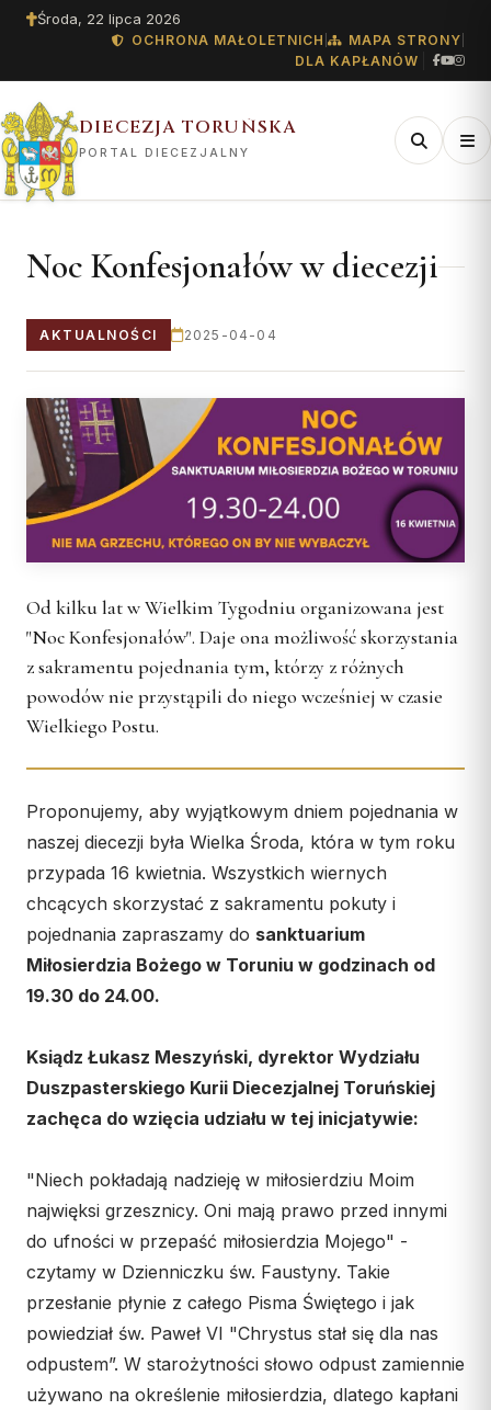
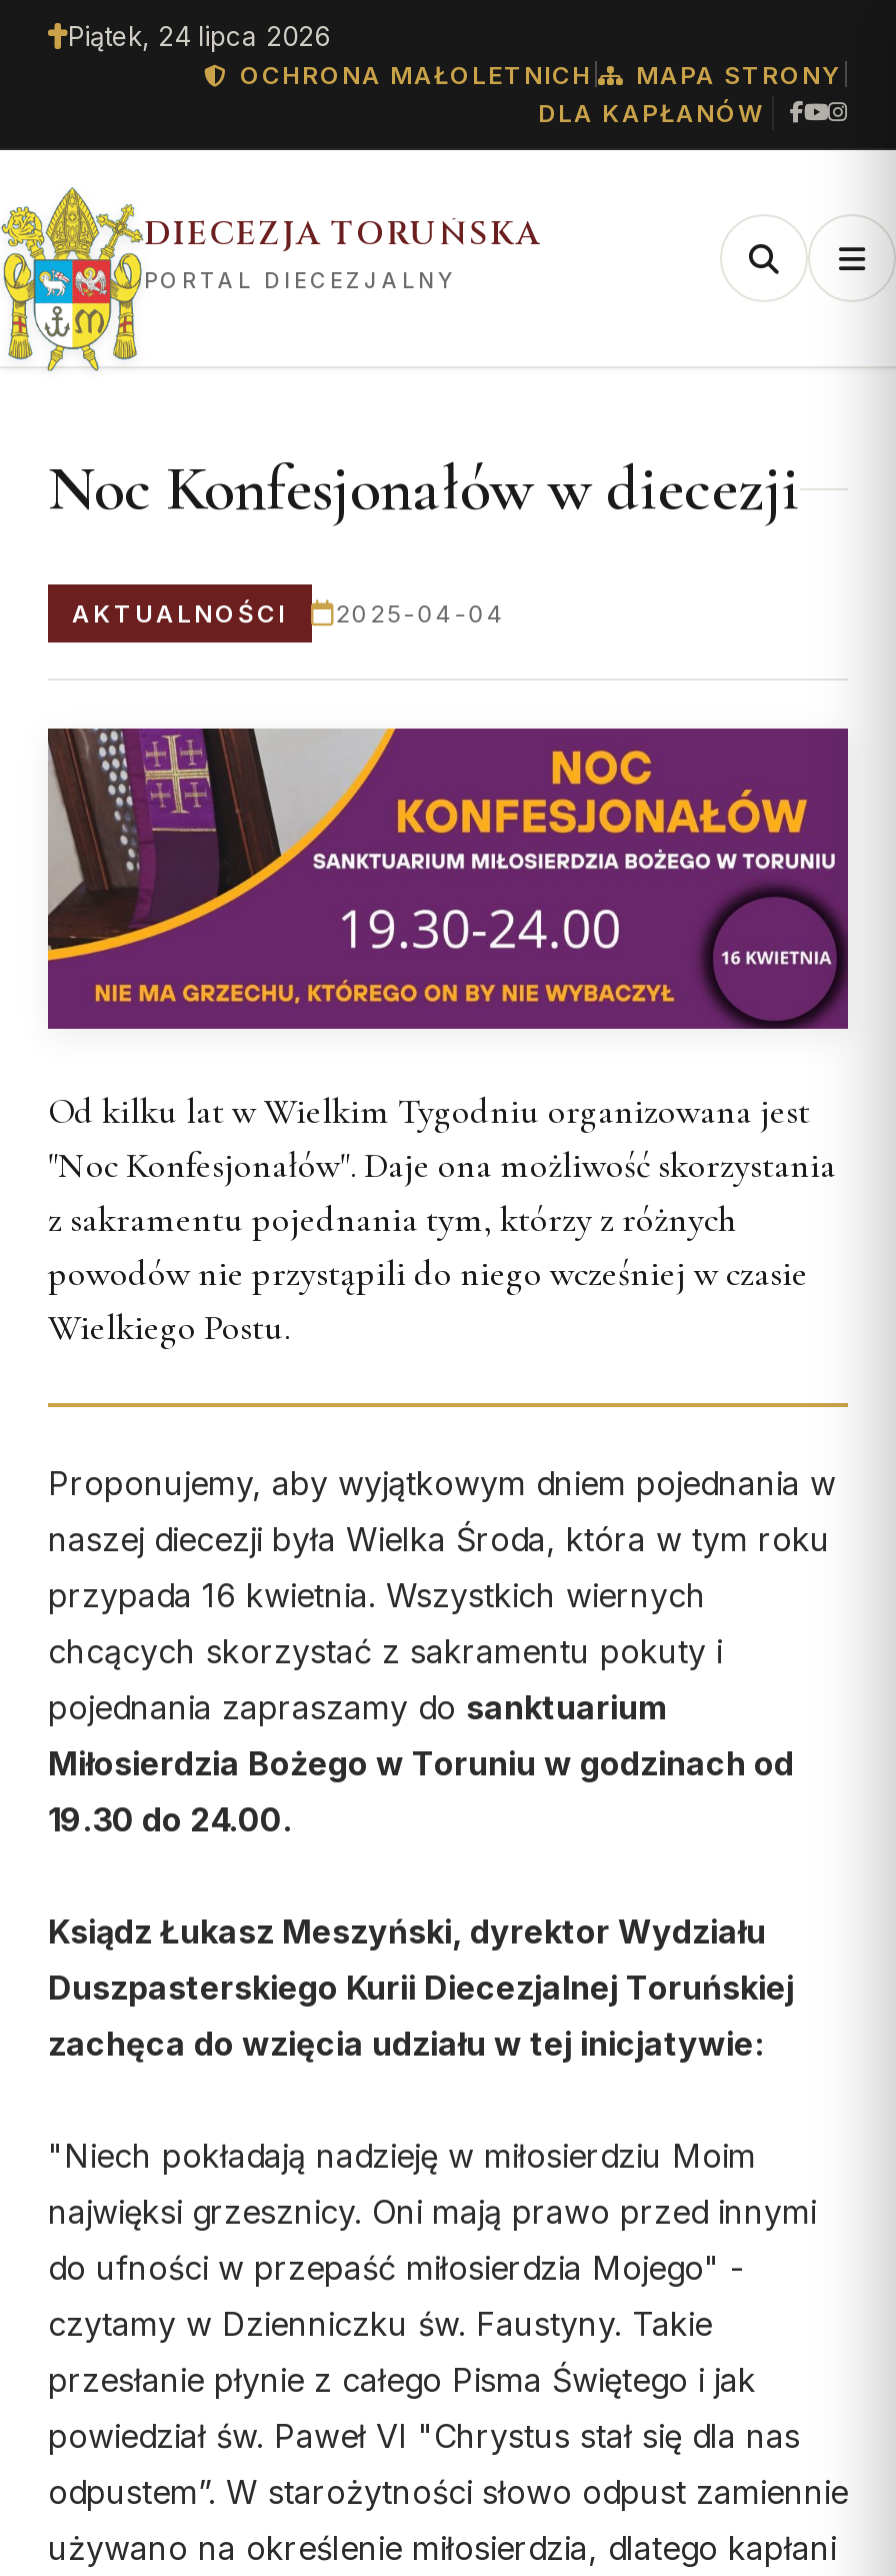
- Środa, 22 lipca 2026
+ Piątek, 24 lipca 2026
